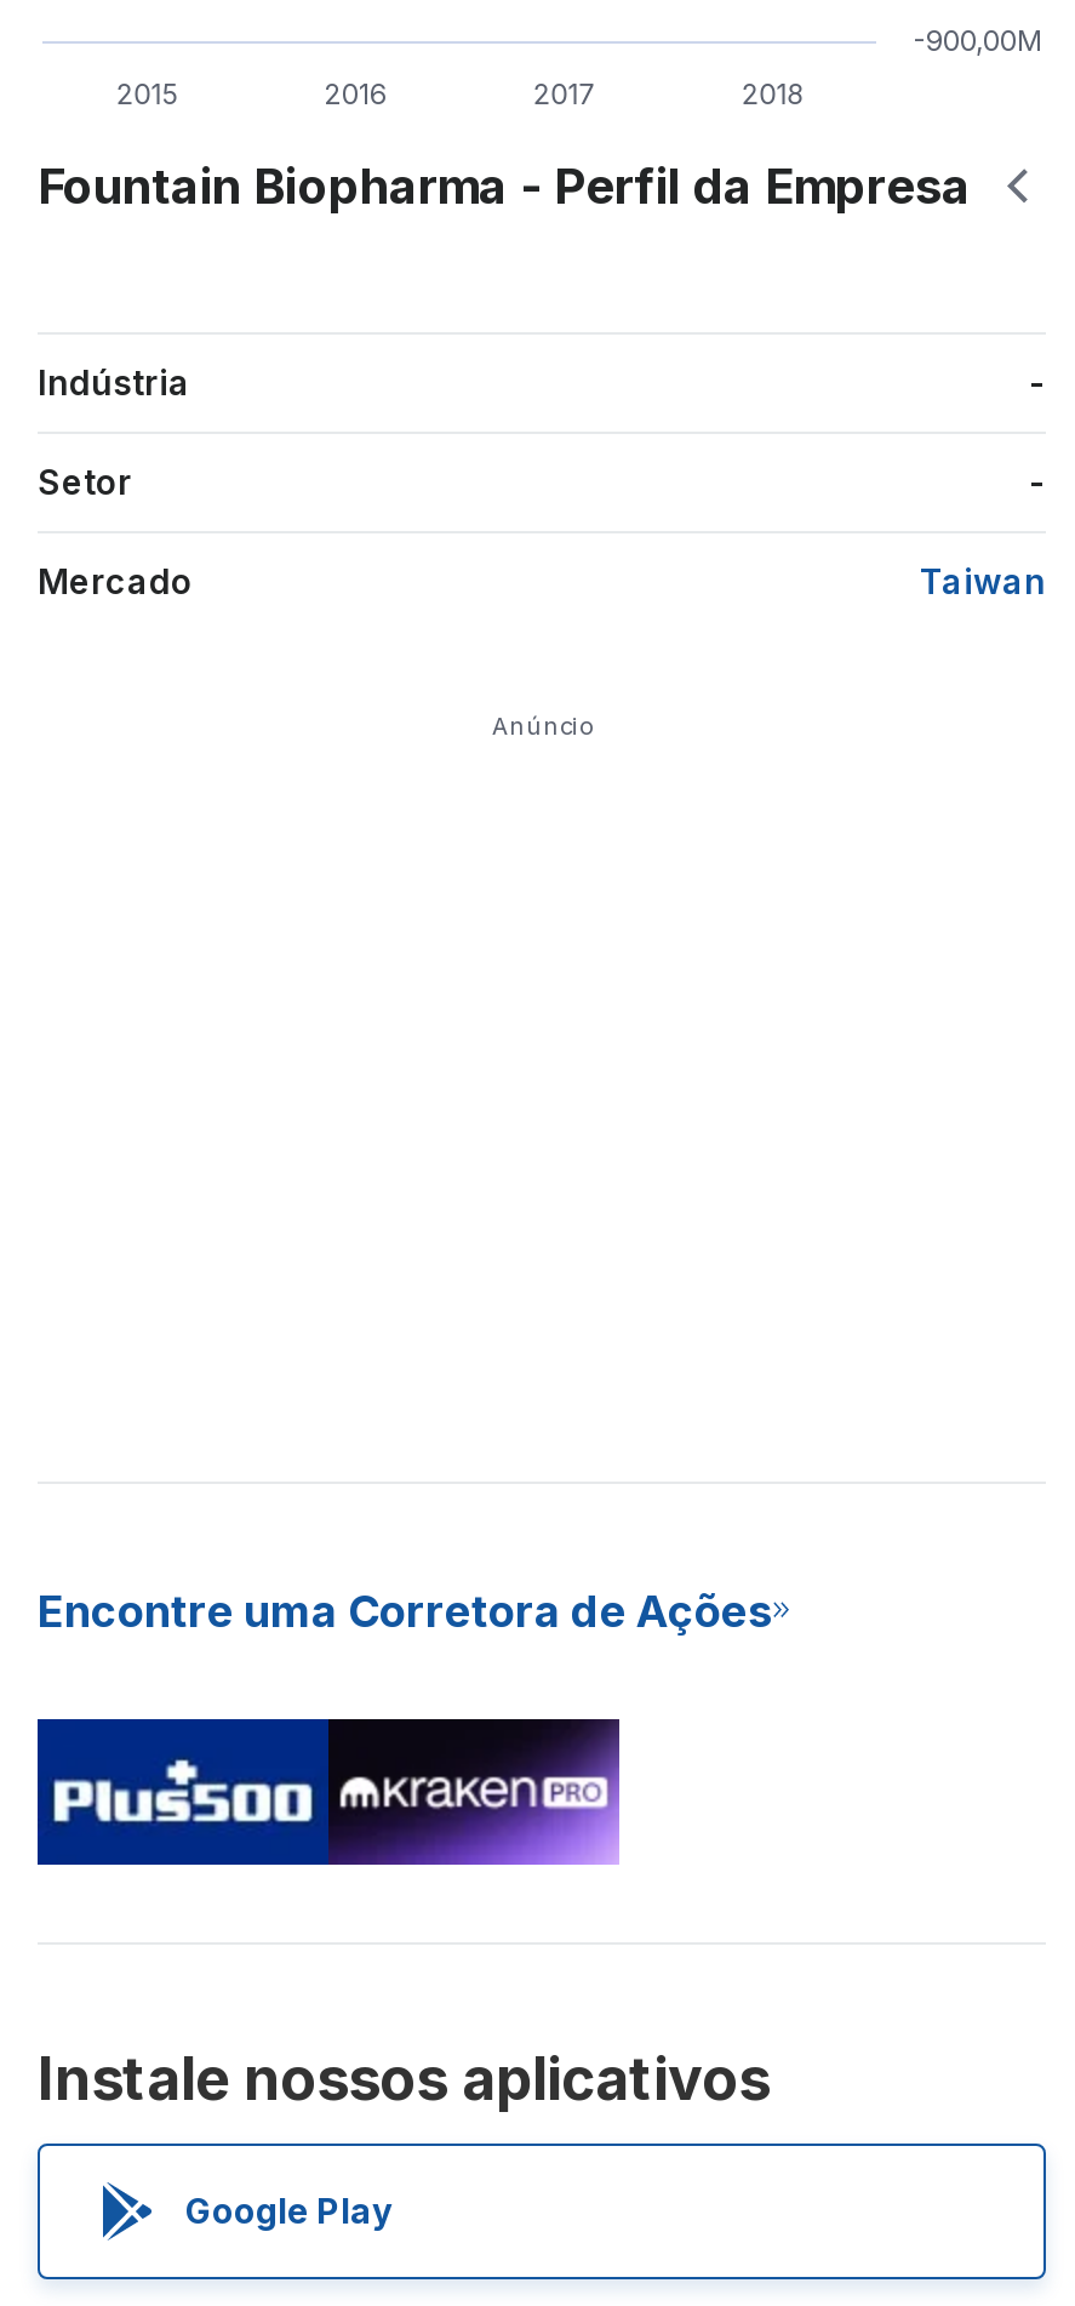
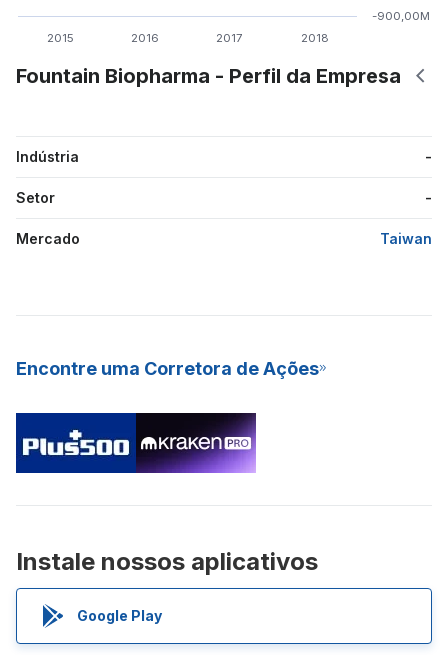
- Anúncio
